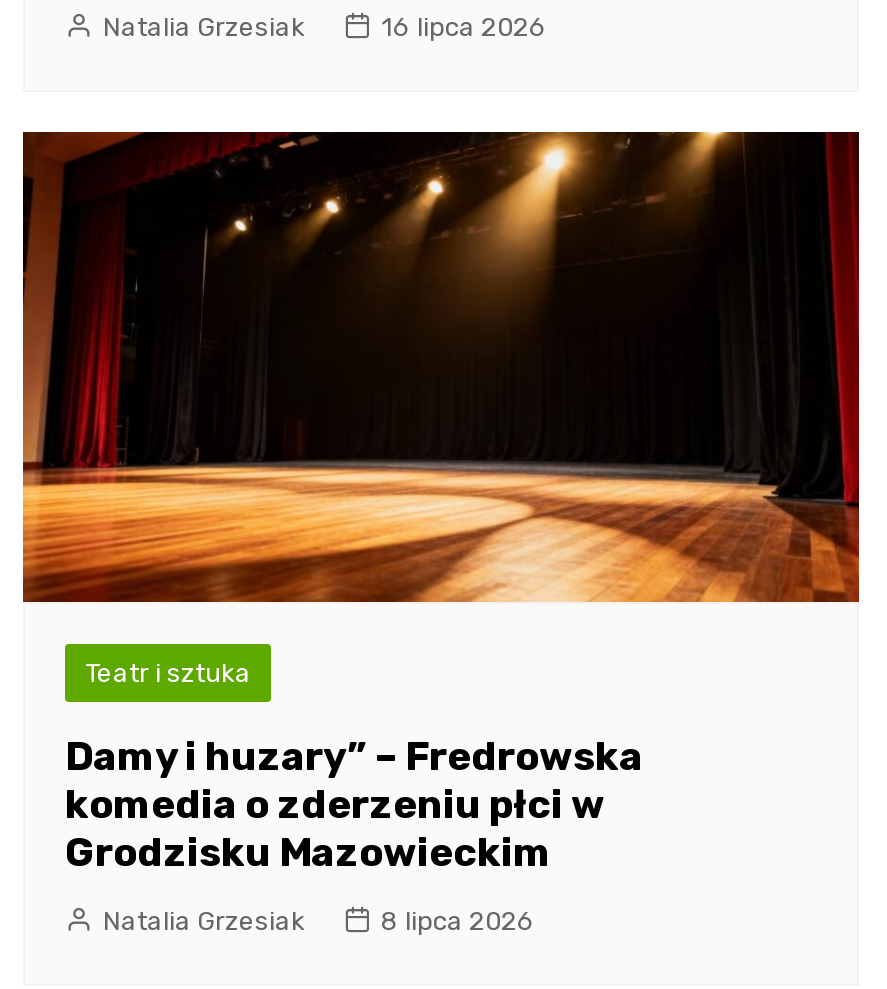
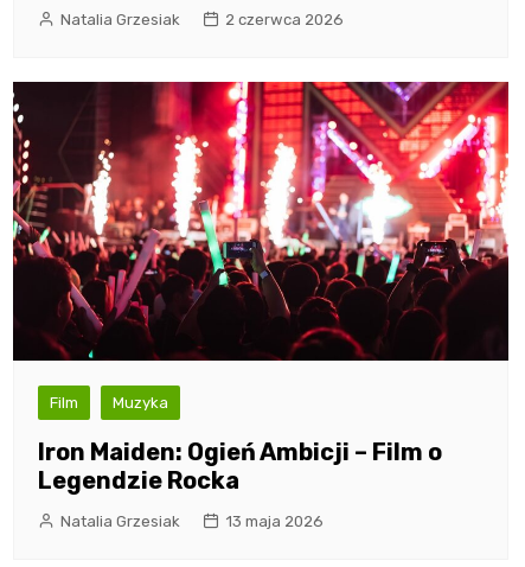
- 16 lipca 2026
+ 2 czerwca 2026

- [image]
- Teatr i sztuka
+ [image]
+ Film
+ Muzyka

- Damy i huzary” – Fredrowska
- komedia o zderzeniu płci w
- Grodzisku Mazowieckim
+ Iron Maiden: Ogień Ambicji – Film o
+ Legendzie Rocka

- 8 lipca 2026
+ 13 maja 2026
